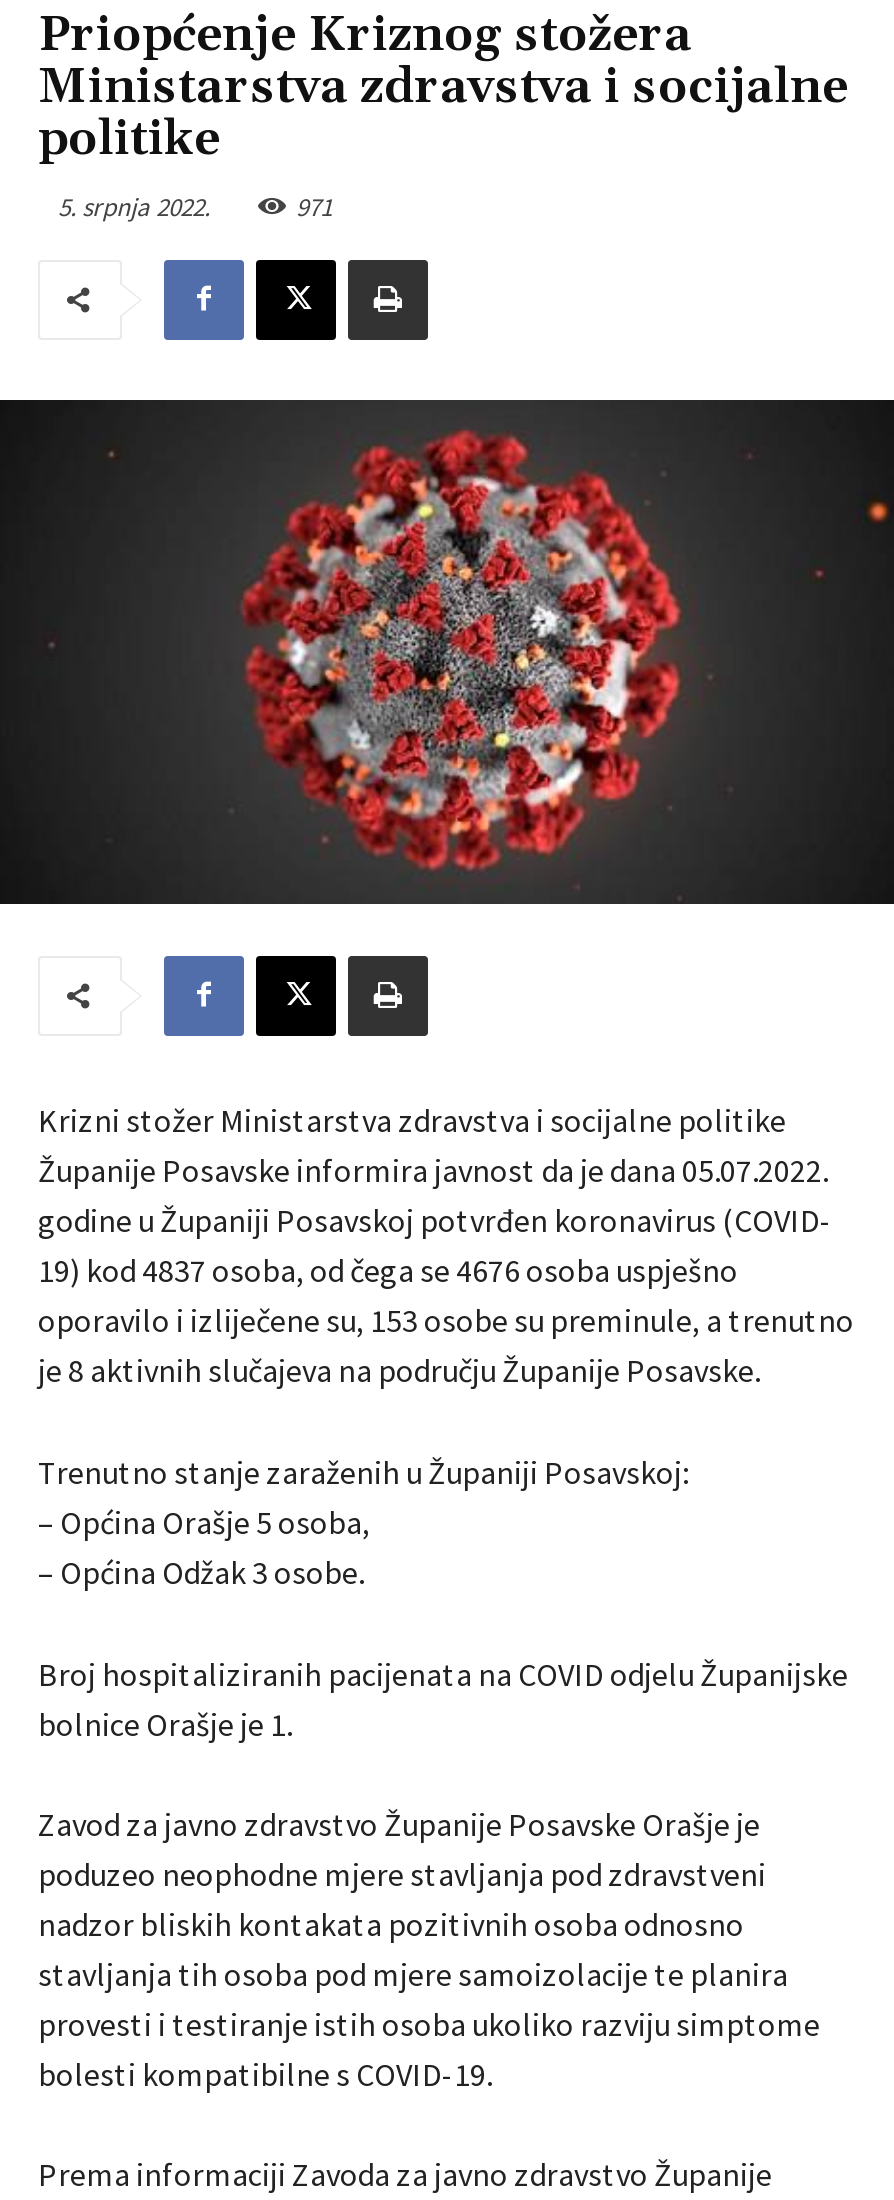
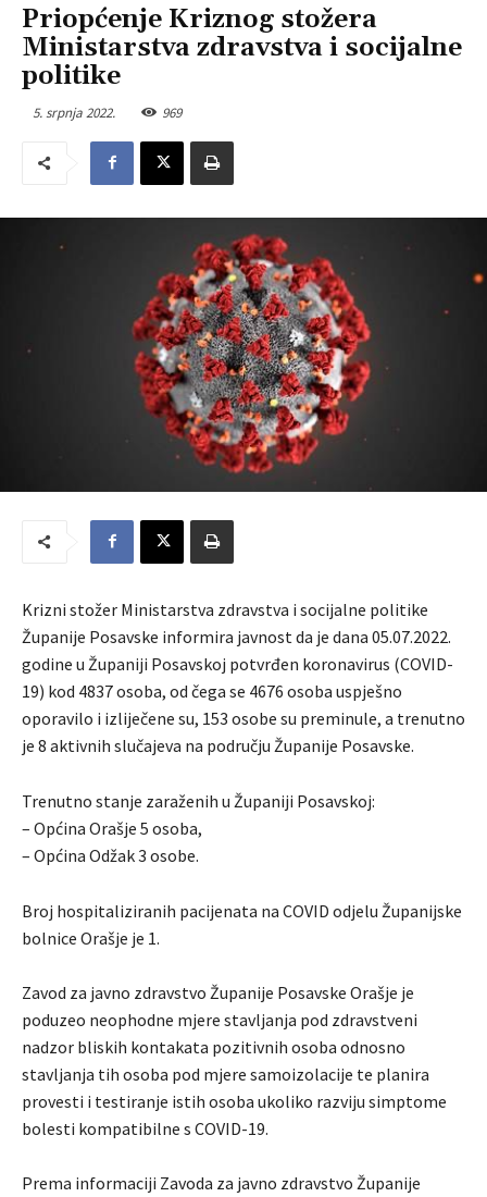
- 971
+ 969
